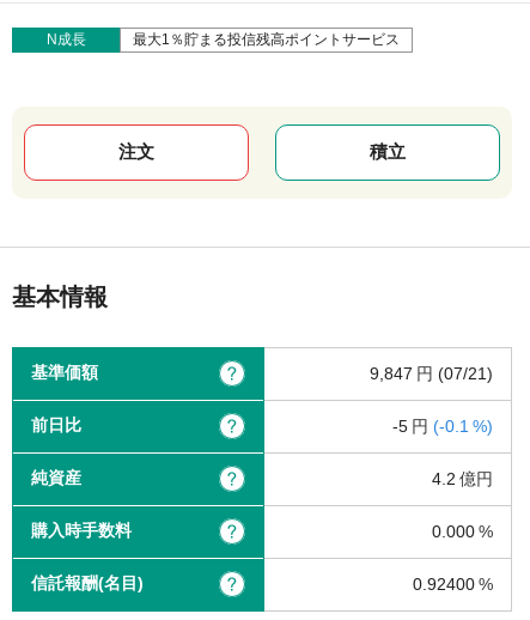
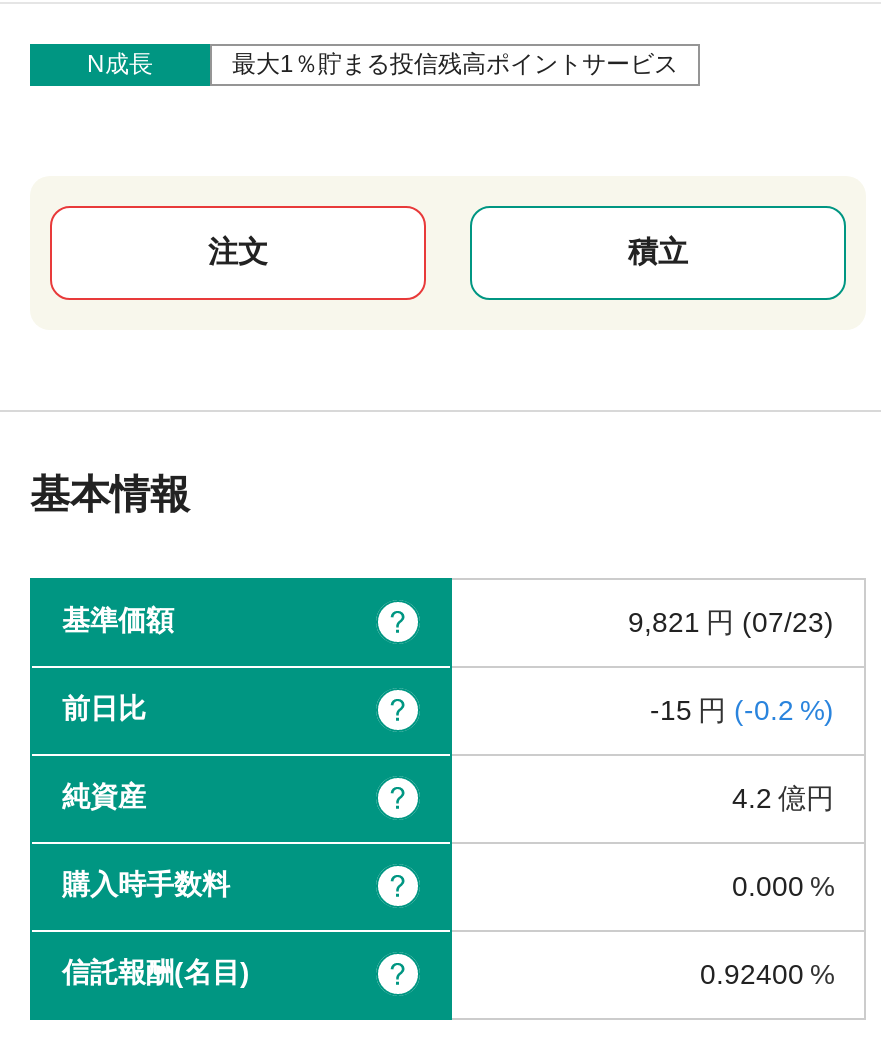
- 9,847
+ 9,821

- (07/21)
+ (07/23)

- -5
+ -15

- (-0.1
+ (-0.2
